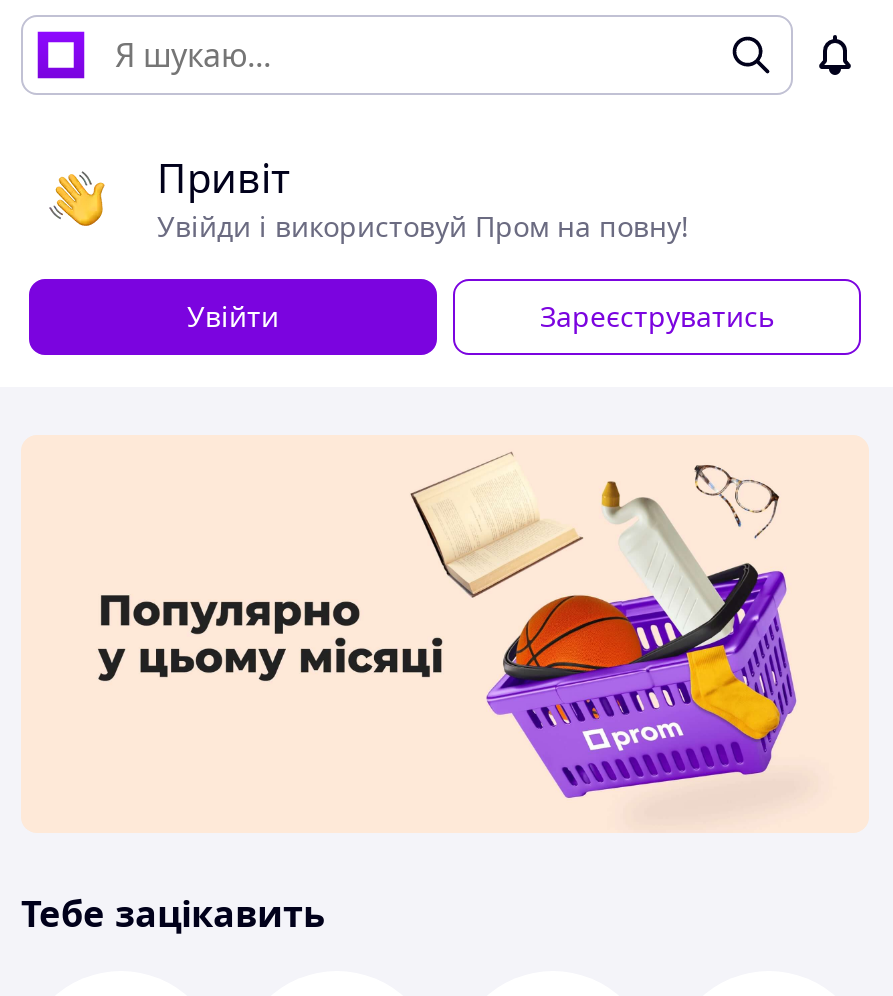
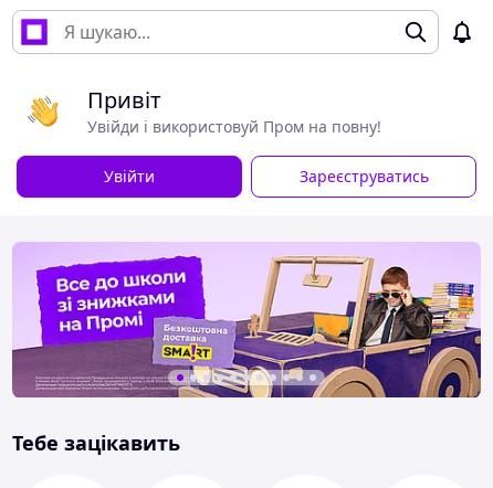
- [image]
+ [image]
